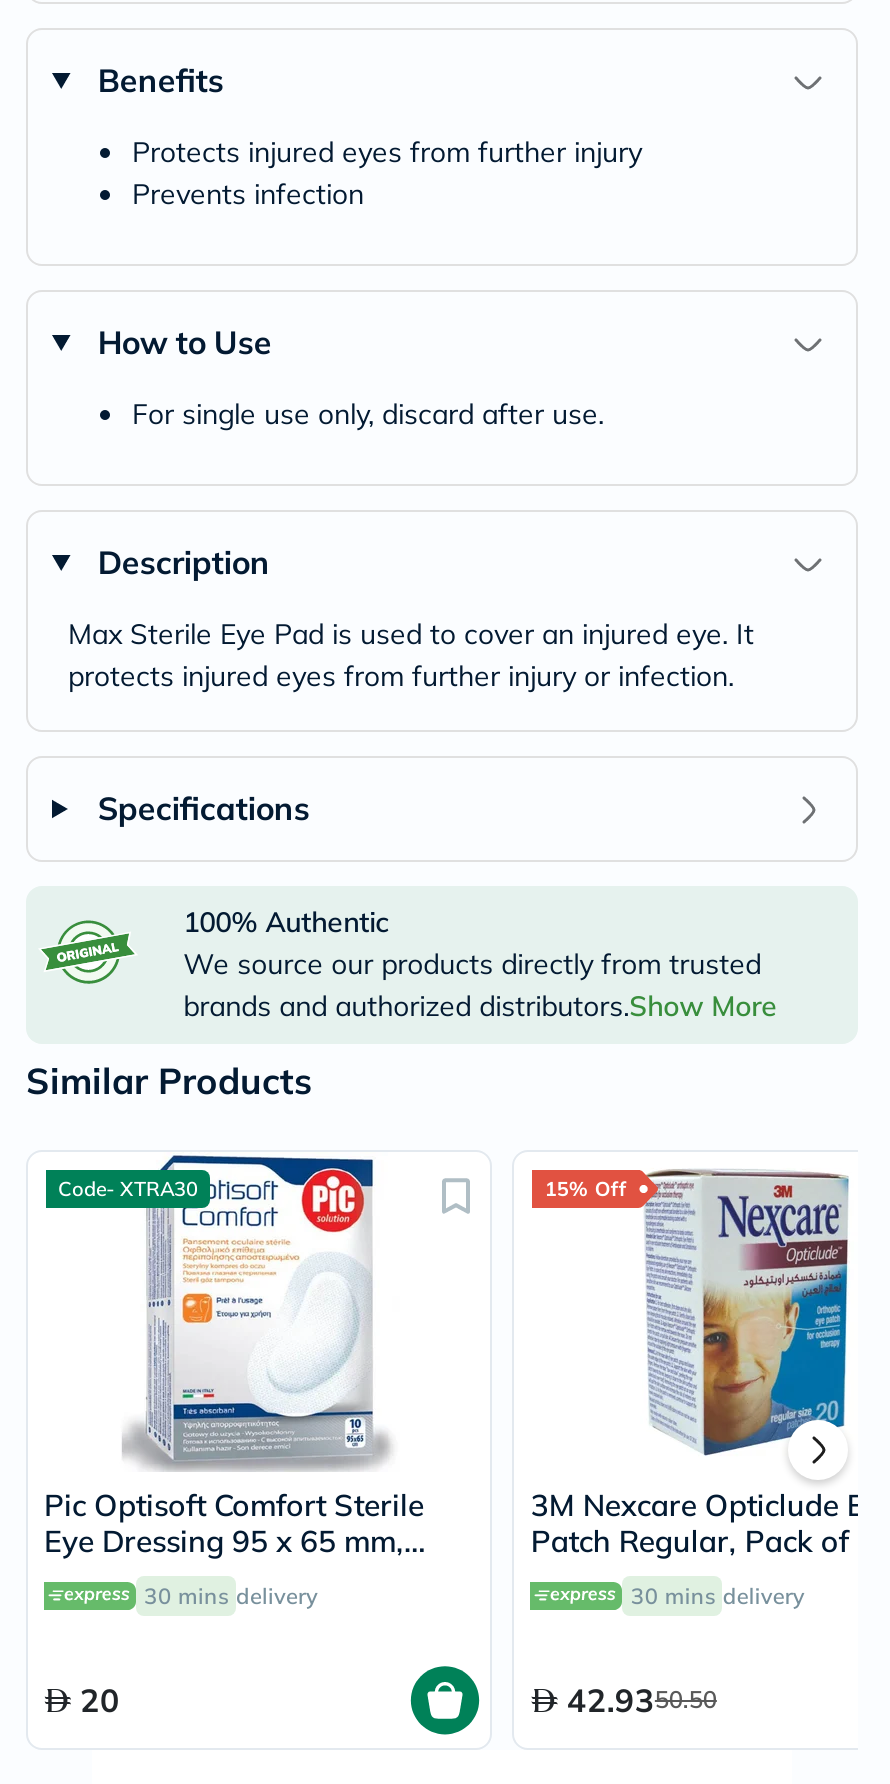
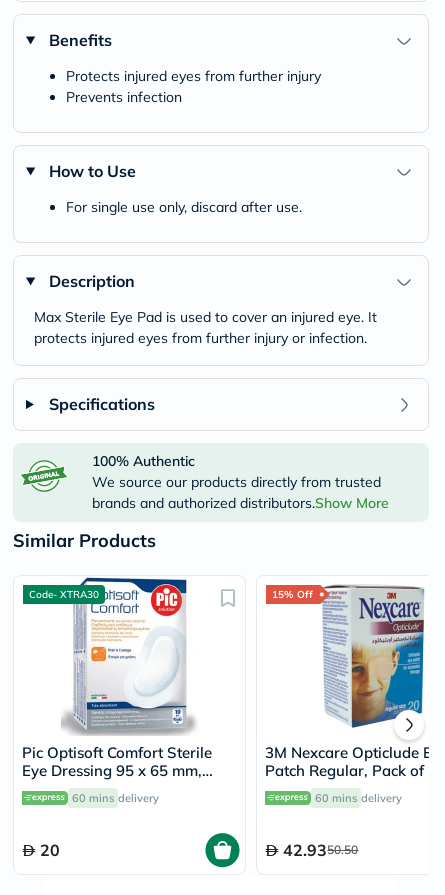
- 30 mins delivery
+ 60 mins delivery

- 30 mins delivery
+ 60 mins delivery
